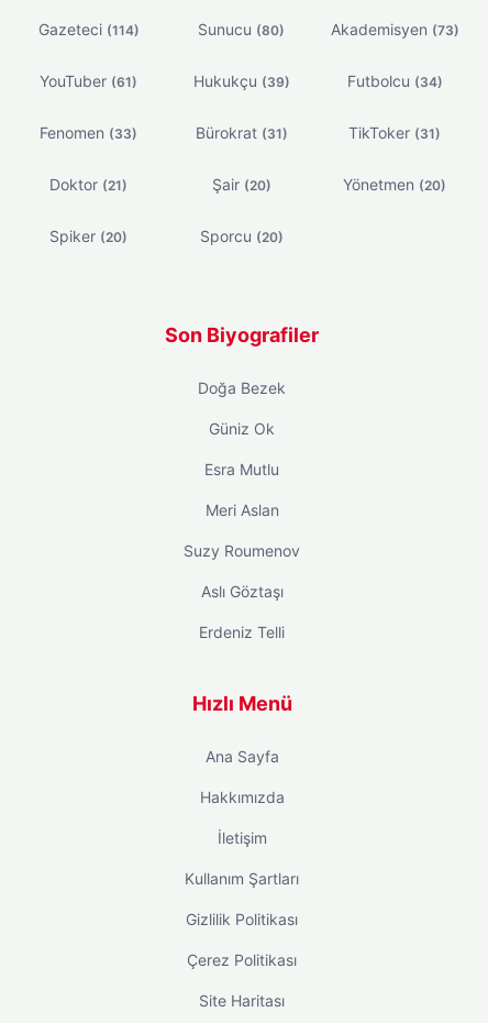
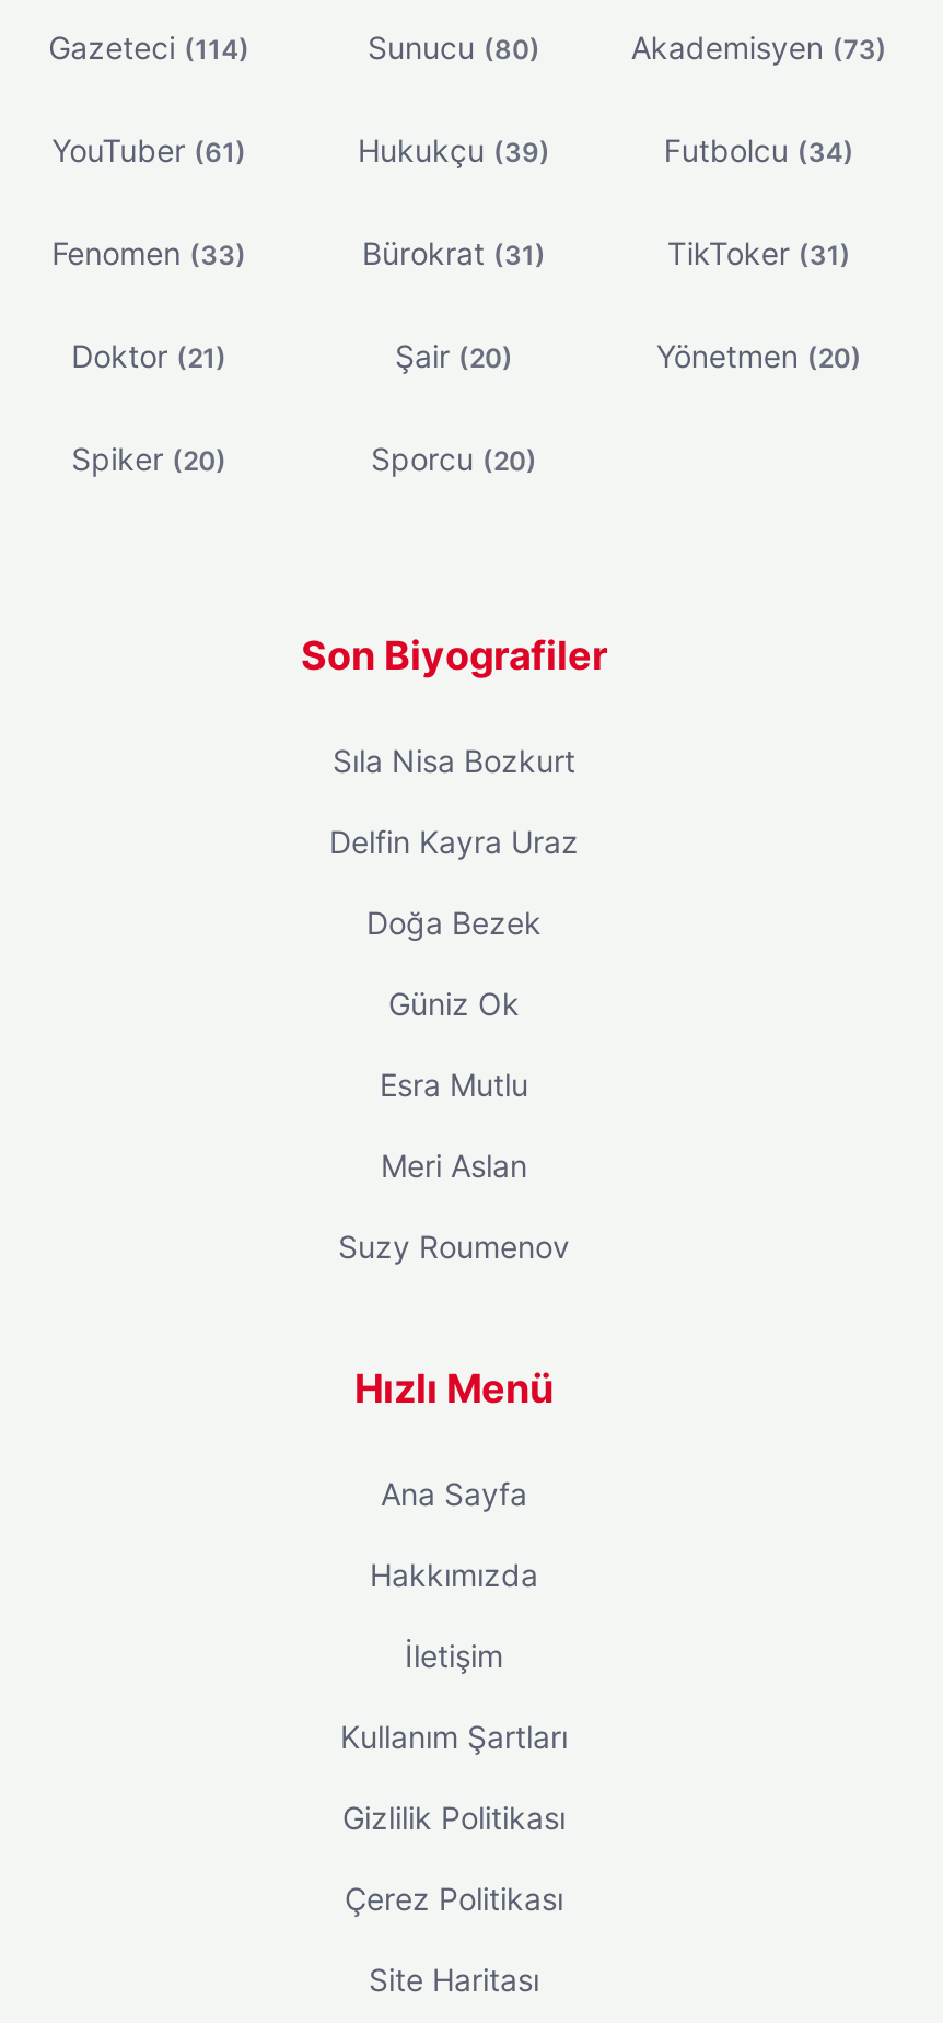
+ Sıla Nisa Bozkurt
+ Delfin Kayra Uraz

moved down: Doğa Bezek | Güniz Ok | Esra Mutlu | Meri Aslan | Suzy Roumenov

- Aslı Göztaşı
- Erdeniz Telli
